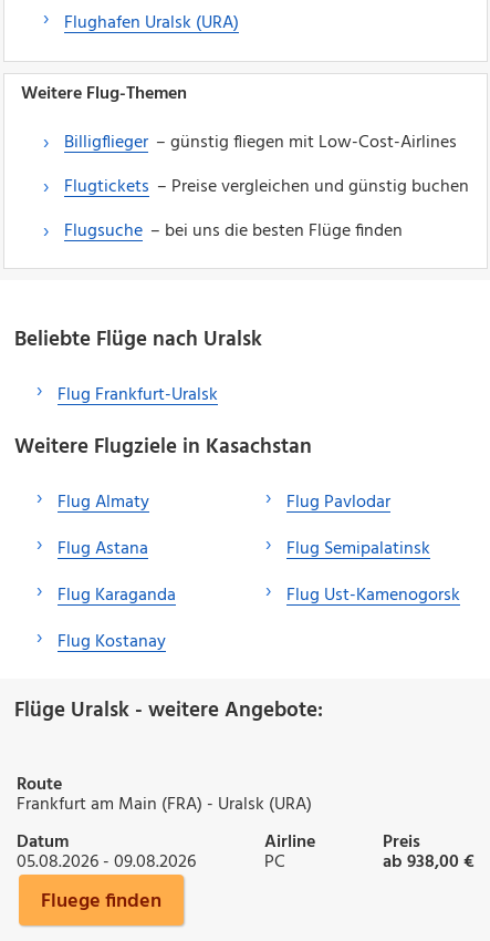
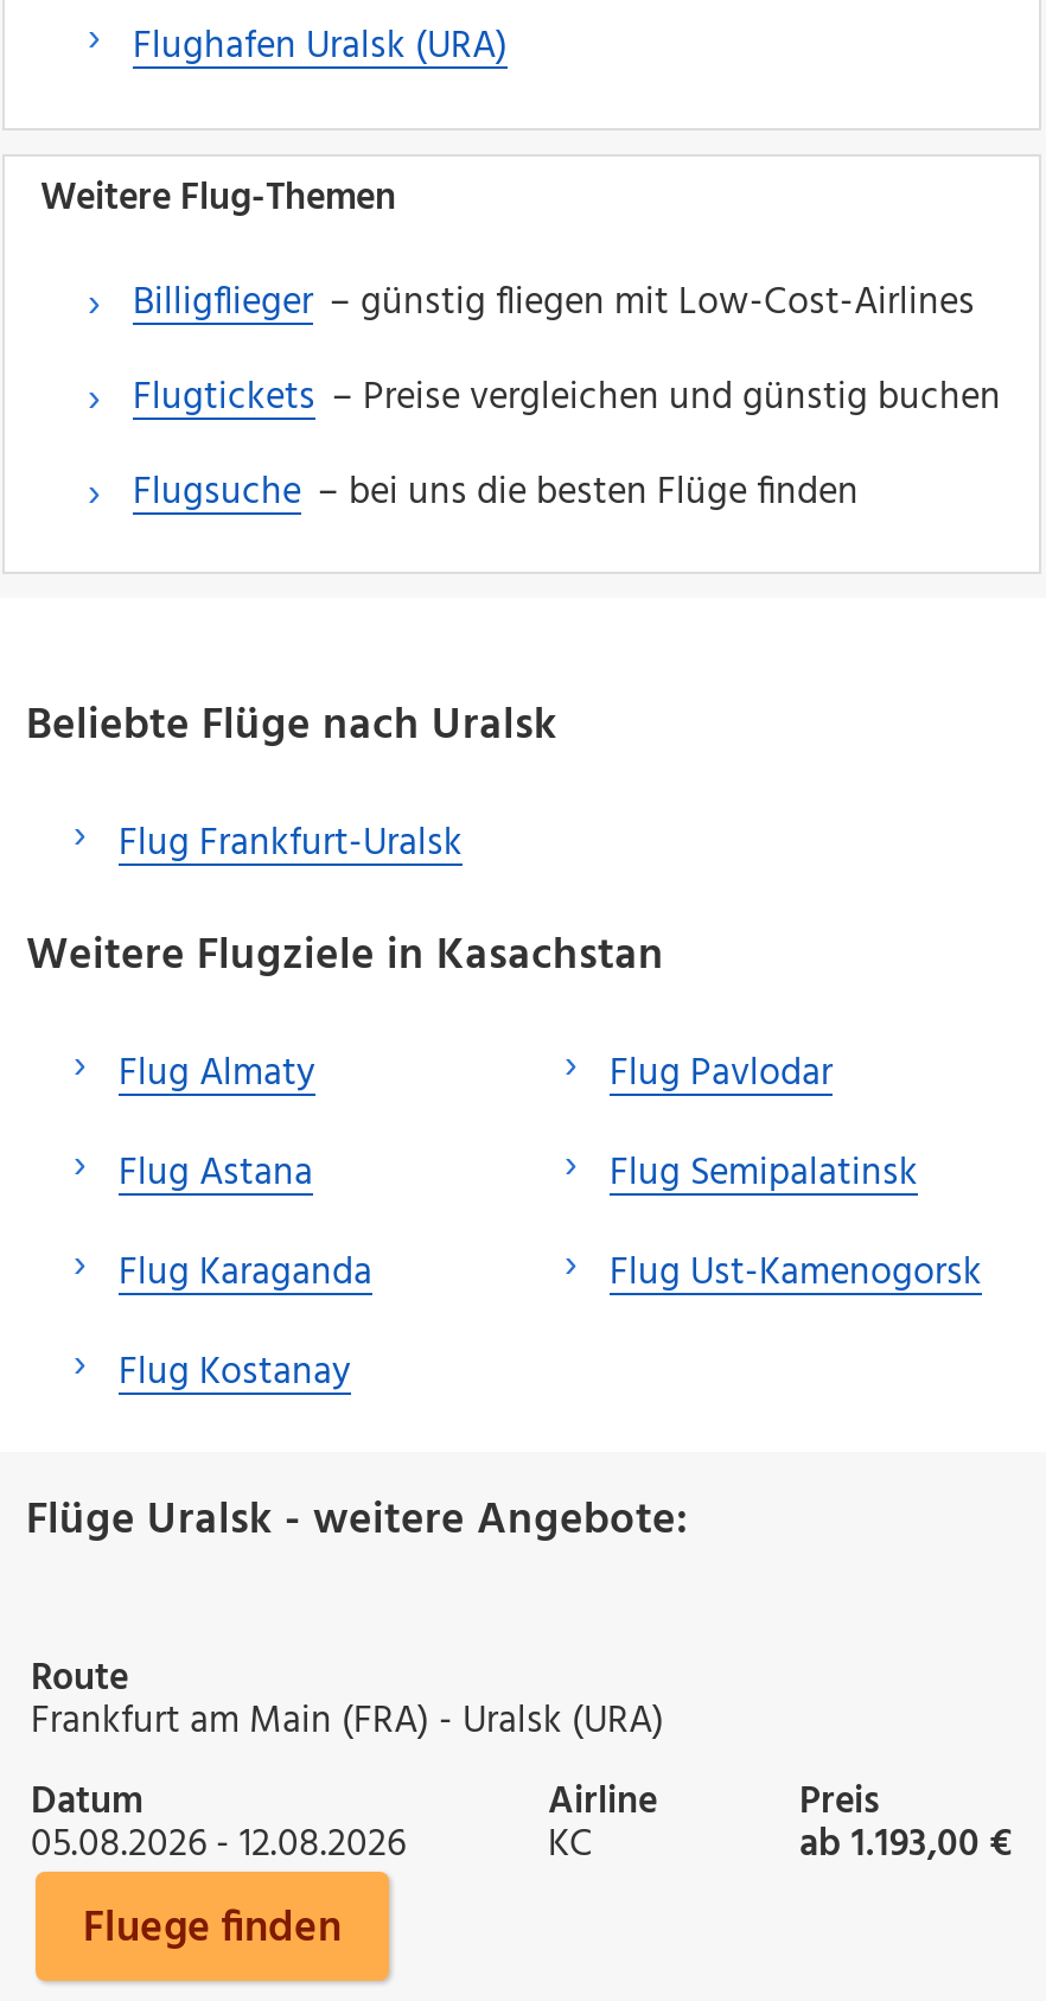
- 05.08.2026 - 09.08.2026
+ 05.08.2026 - 12.08.2026

- PC
+ KC

- ab 938,00 €
+ ab 1.193,00 €
